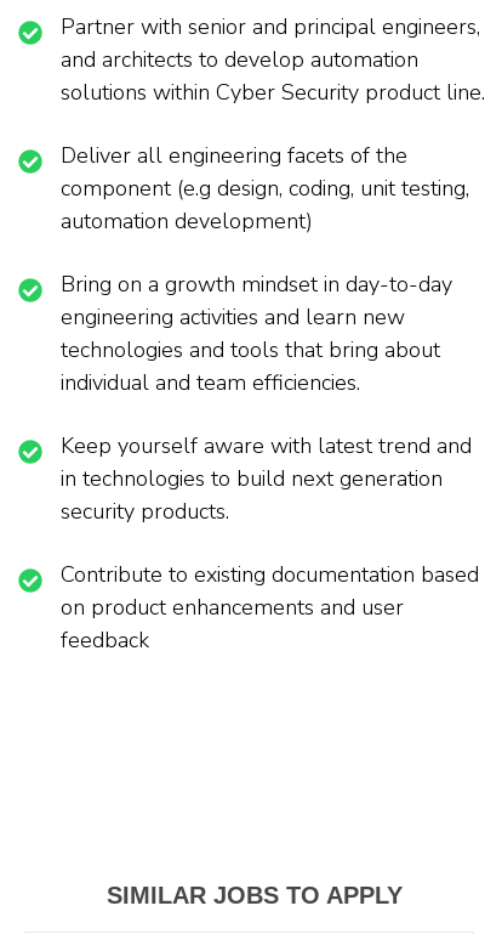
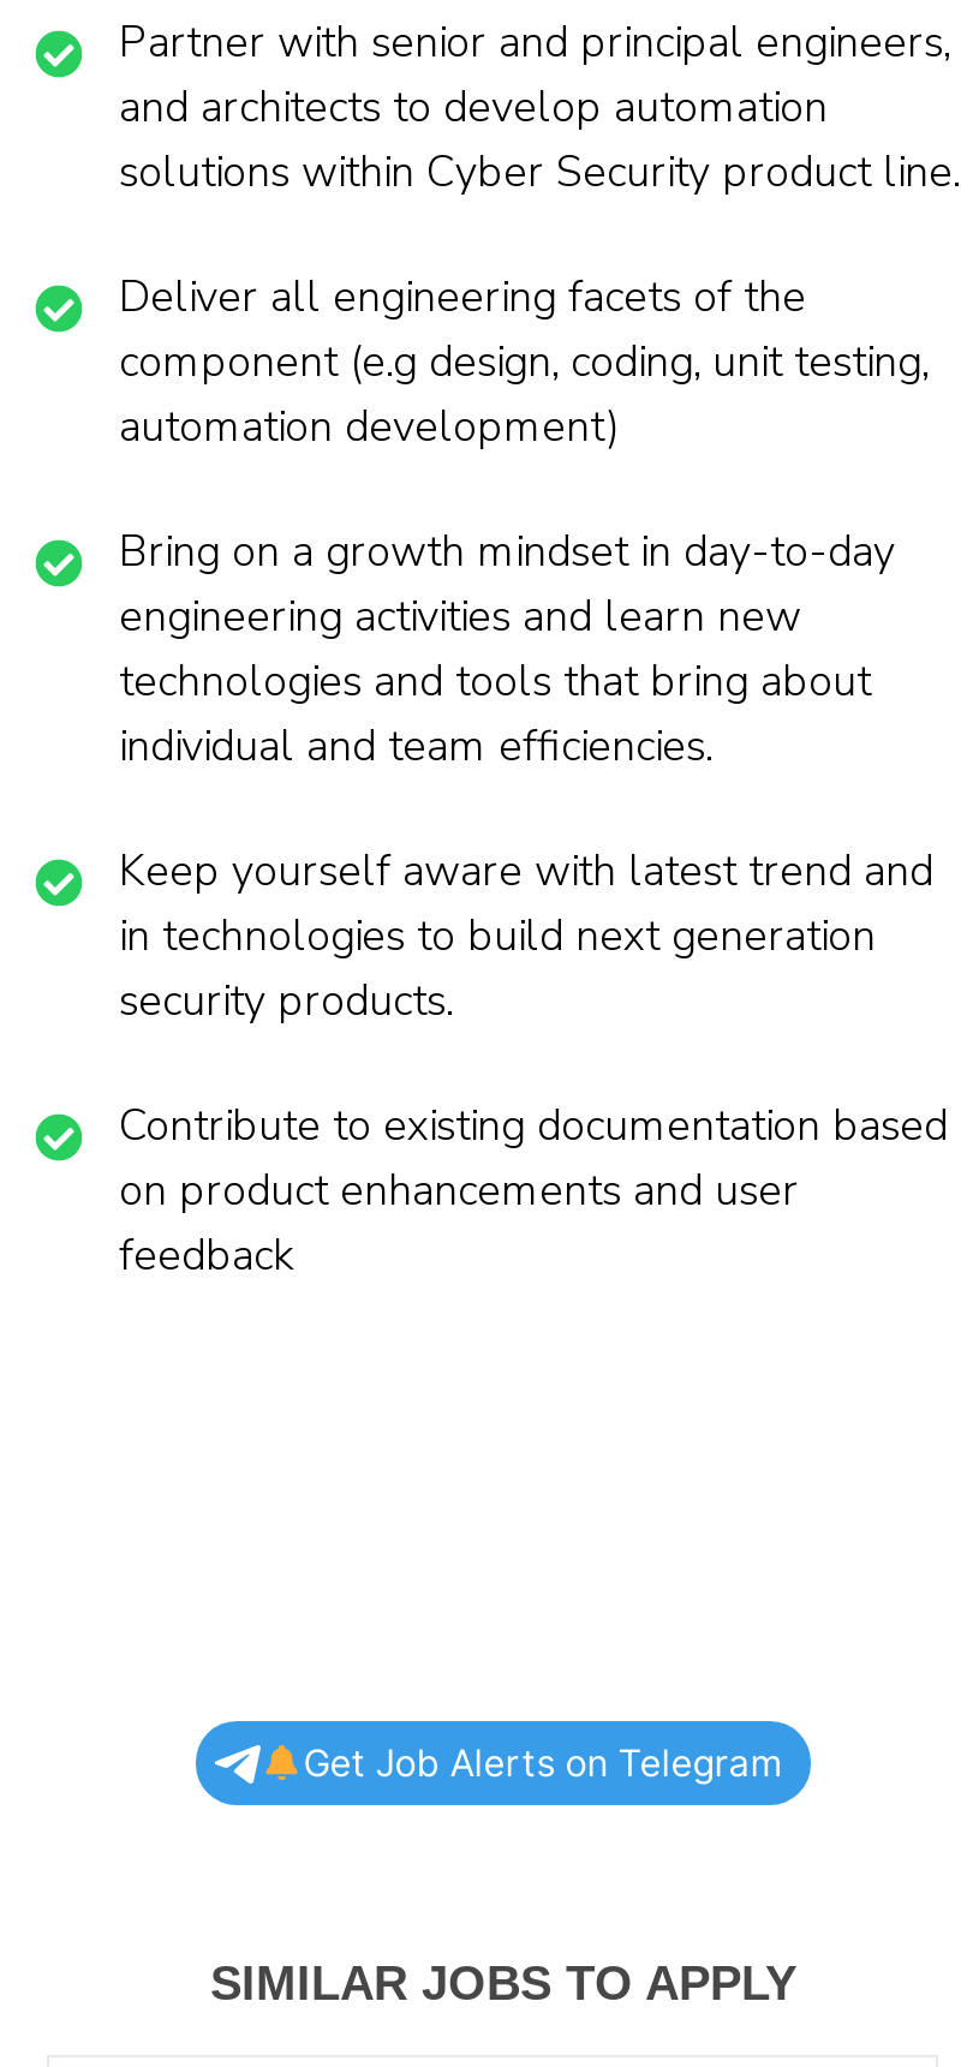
+ Get Job Alerts on Telegram
